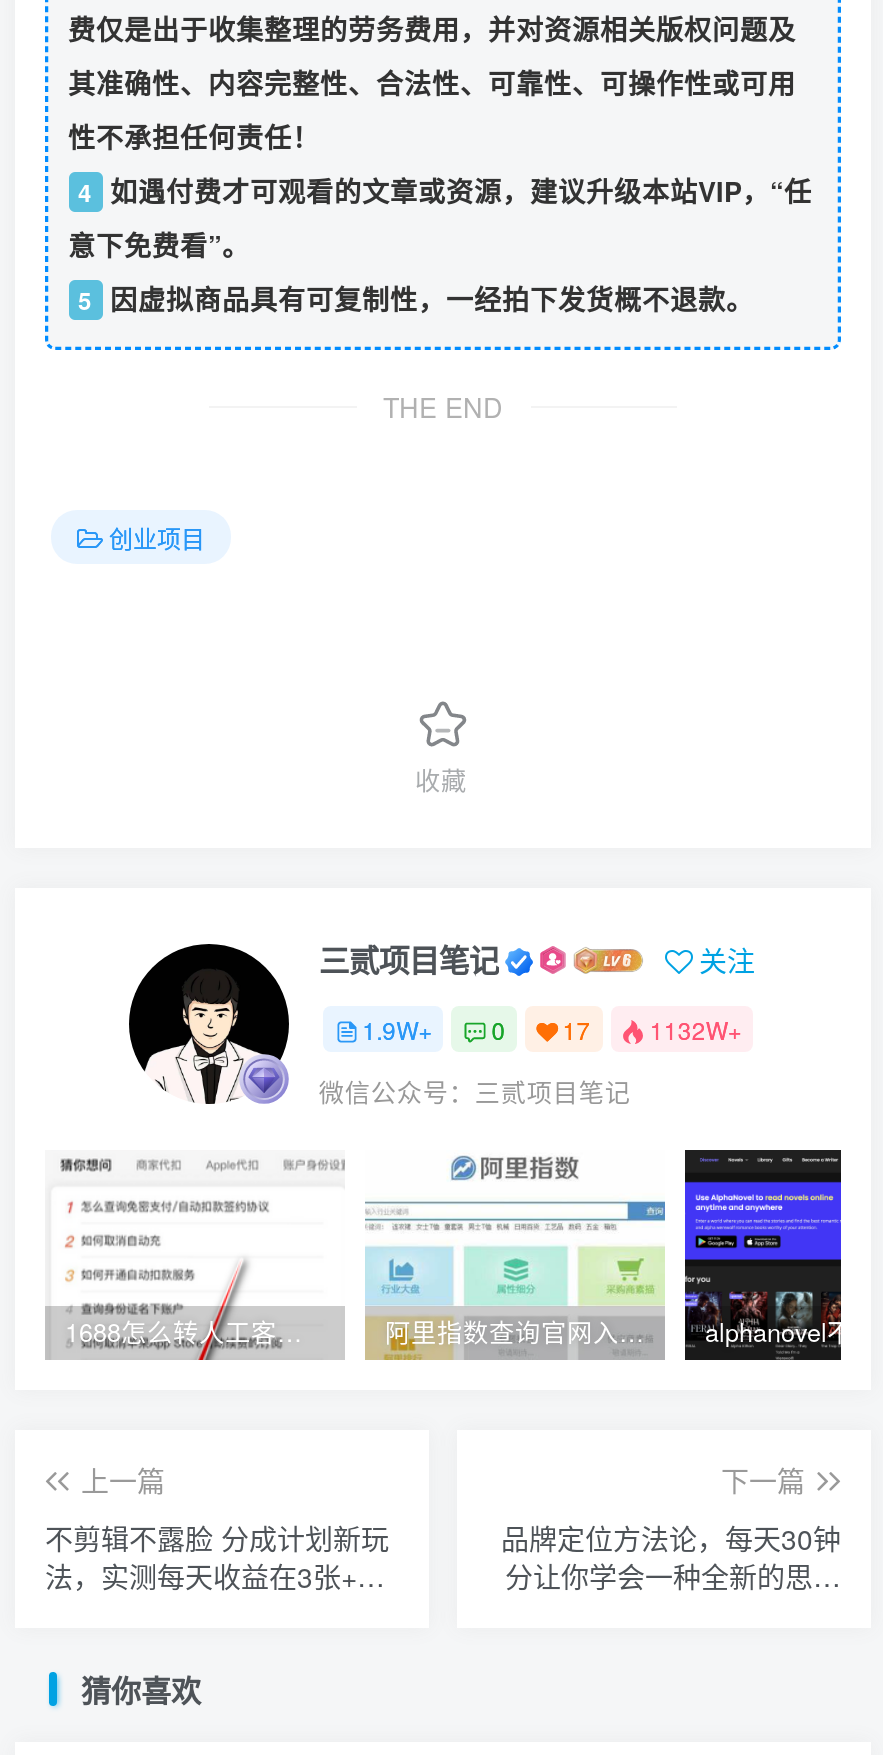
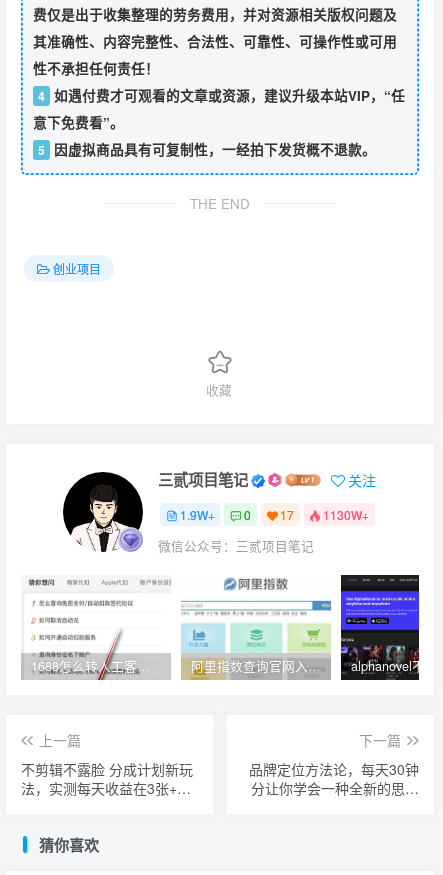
- 1.9W+ 0 17 1132W+
+ 1.9W+ 0 17 1130W+
